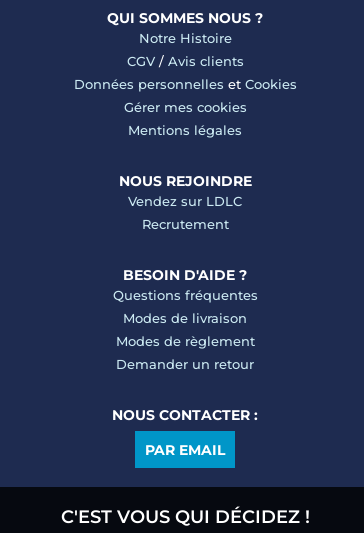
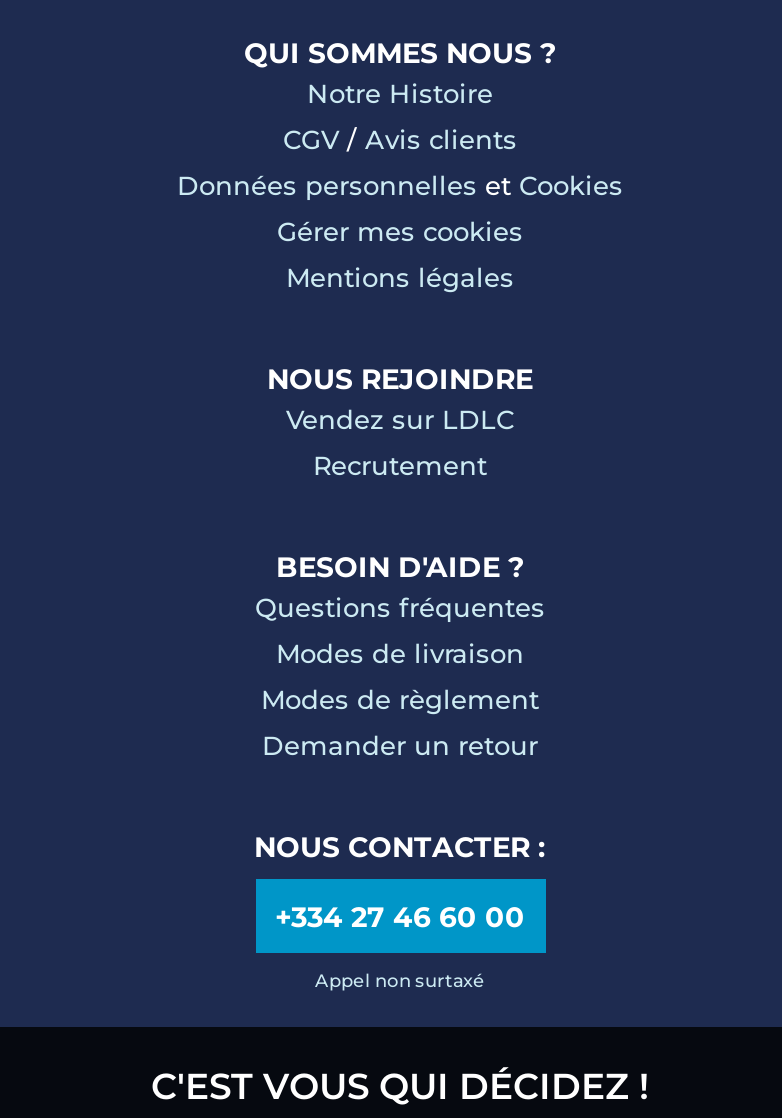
- PAR EMAIL
+ +334 27 46 60 00
+ Appel non surtaxé
